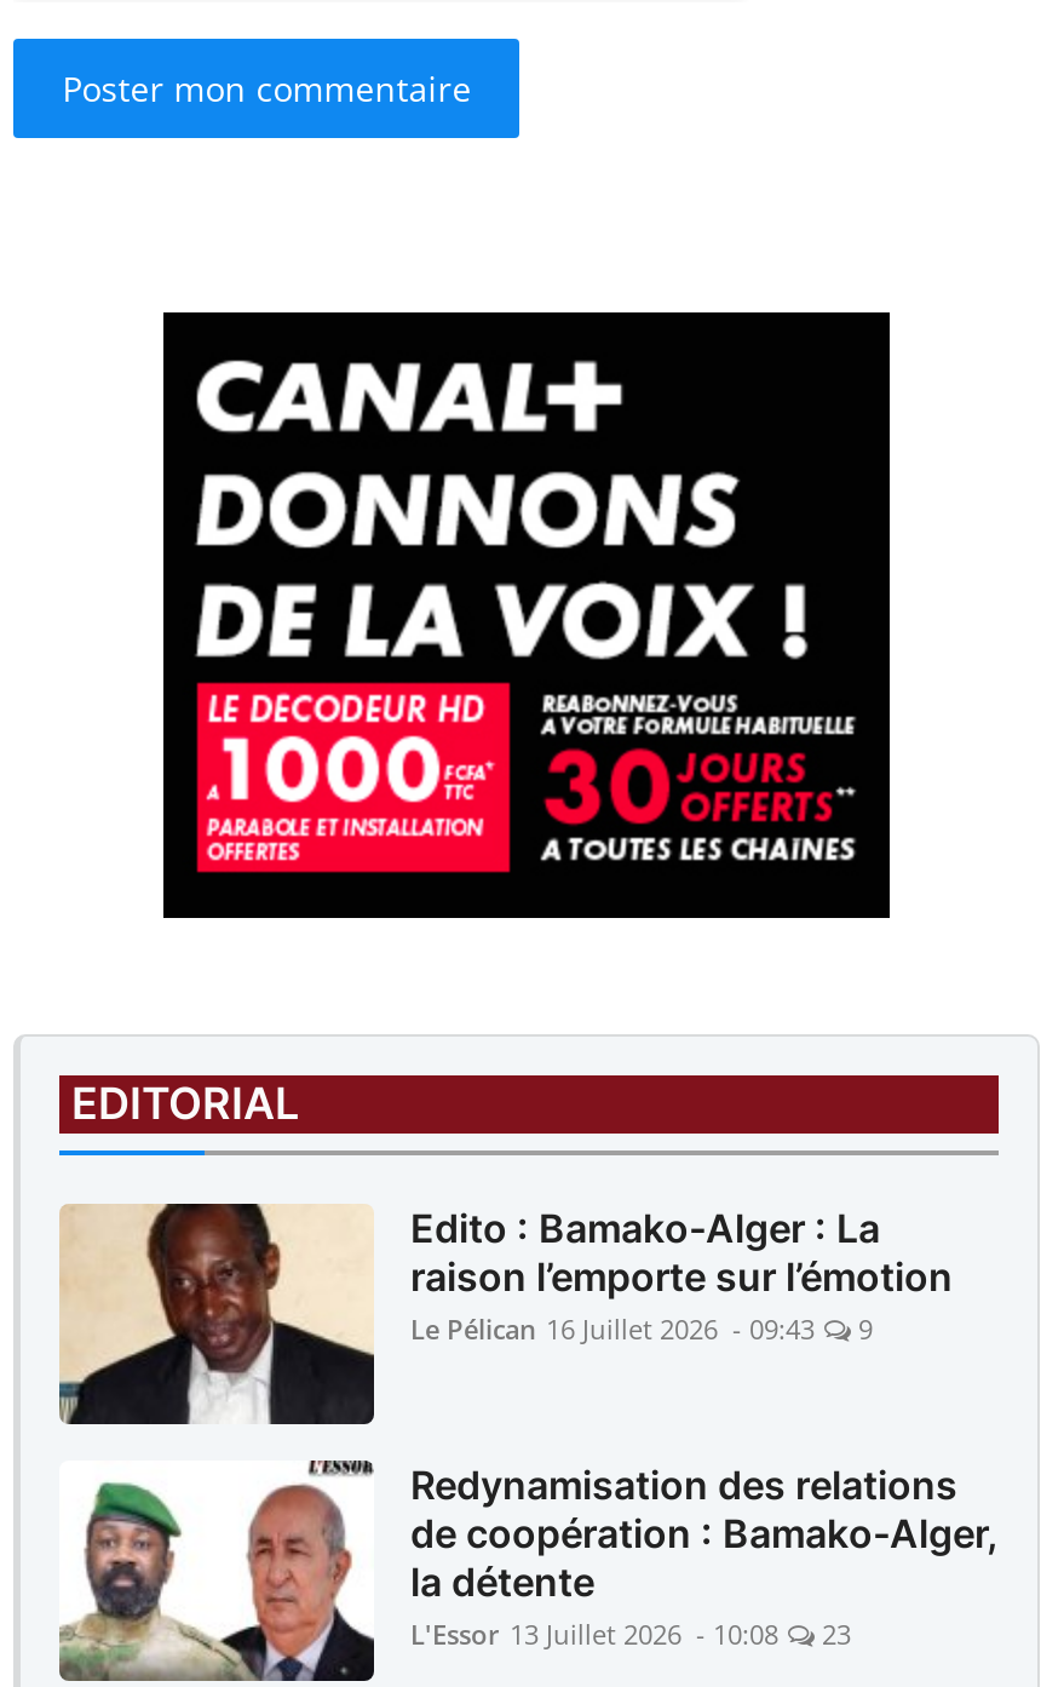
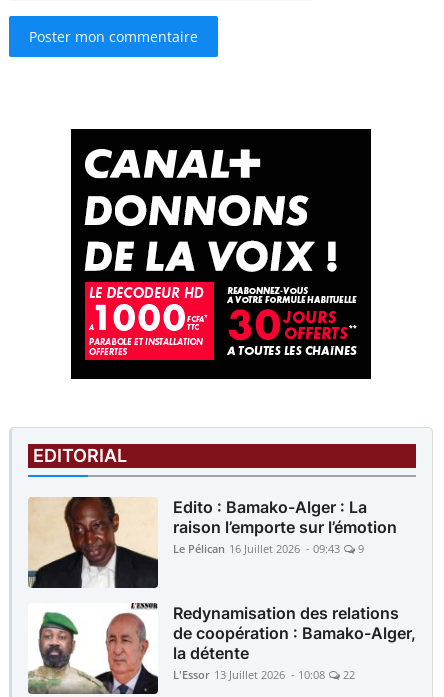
- L'Essor 13 Juillet 2026 - 10:08 23
+ L'Essor 13 Juillet 2026 - 10:08 22
